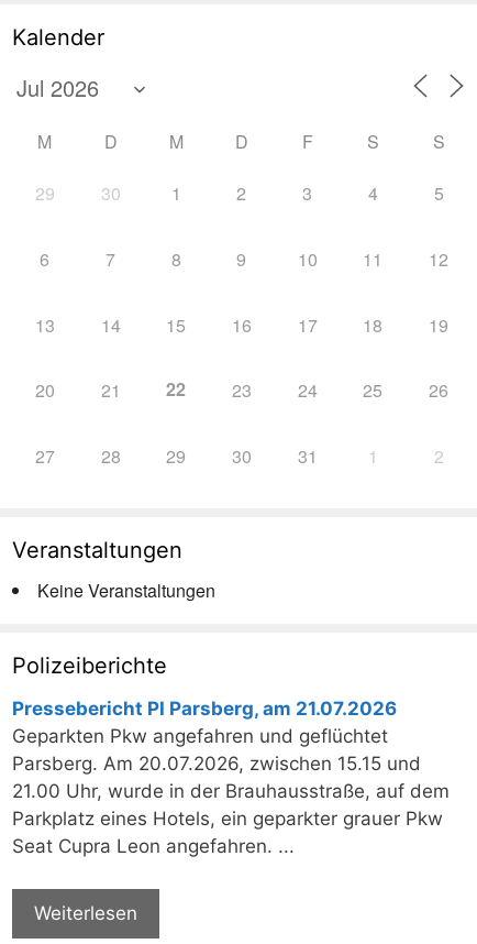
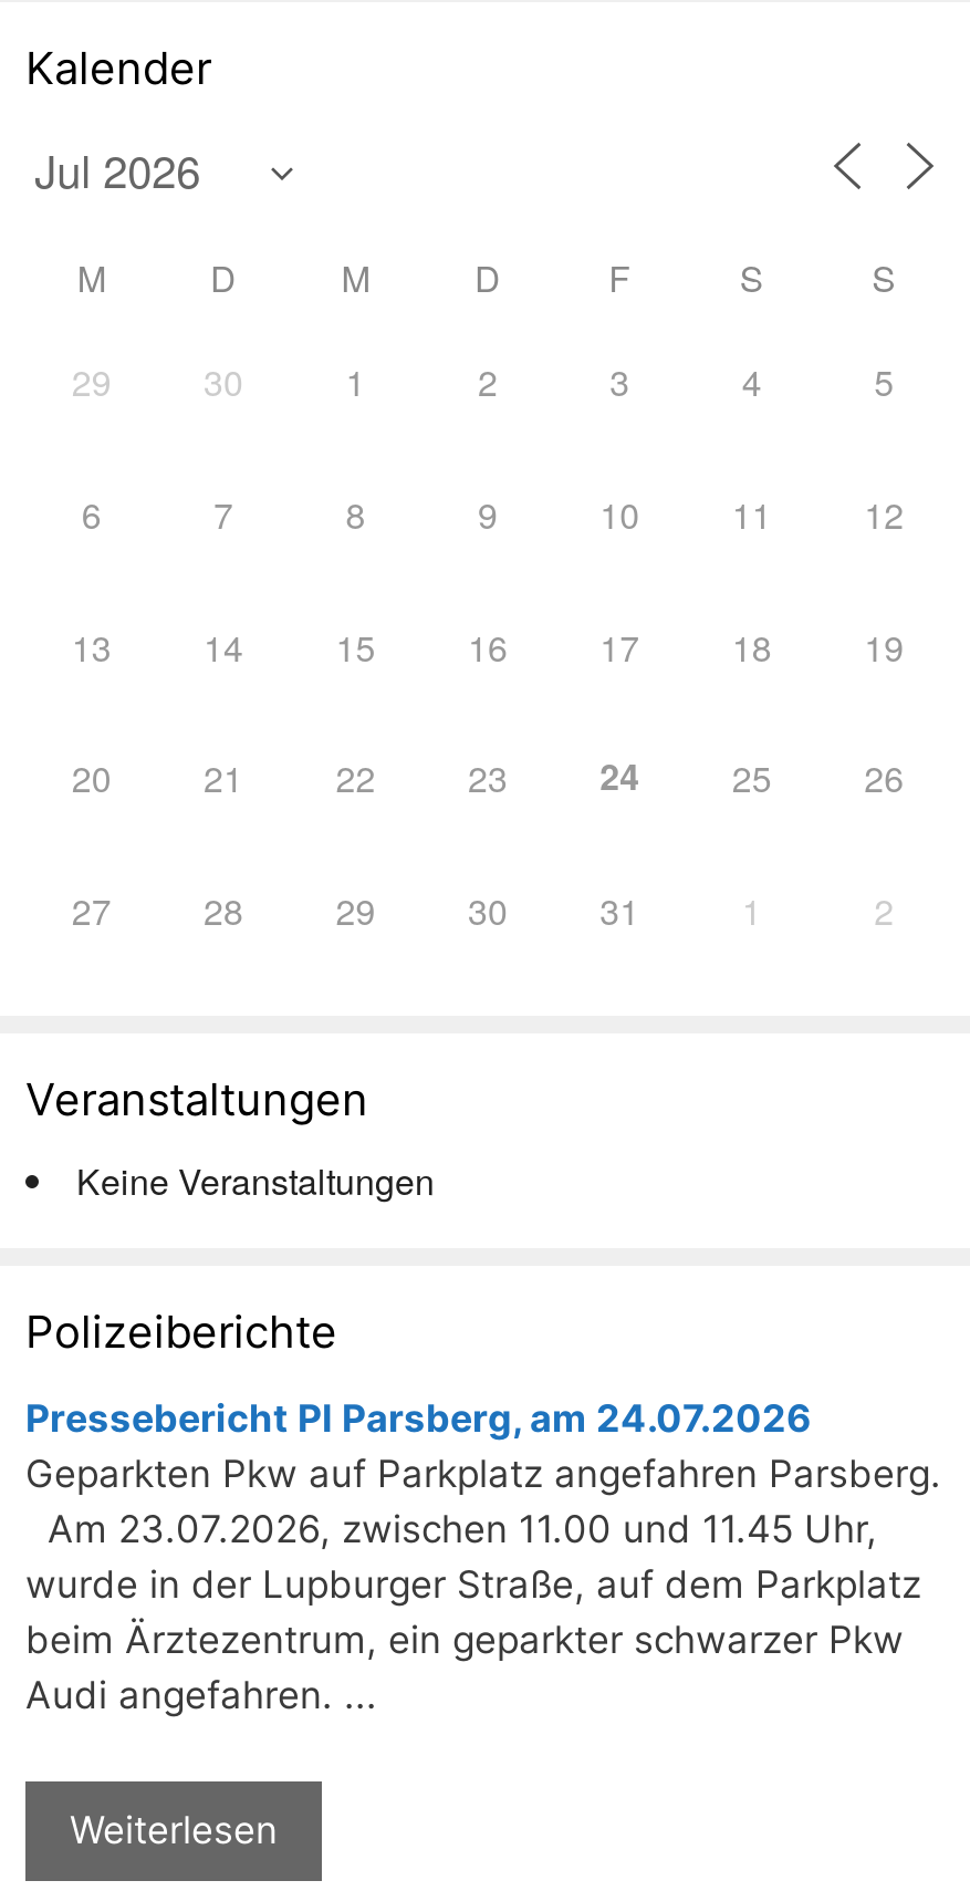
- Pressebericht PI Parsberg, am 21.07.2026
- Geparkten Pkw angefahren und geflüchtet
- Parsberg. Am 20.07.2026, zwischen 15.15 und
- 21.00 Uhr, wurde in der Brauhausstraße, auf dem
- Parkplatz eines Hotels, ein geparkter grauer Pkw
- Seat Cupra Leon angefahren. ...
+ Pressebericht PI Parsberg, am 24.07.2026
+ Geparkten Pkw auf Parkplatz angefahren Parsberg.
+ Am 23.07.2026, zwischen 11.00 und 11.45 Uhr,
+ wurde in der Lupburger Straße, auf dem Parkplatz
+ beim Ärztezentrum, ein geparkter schwarzer Pkw
+ Audi angefahren. ...
